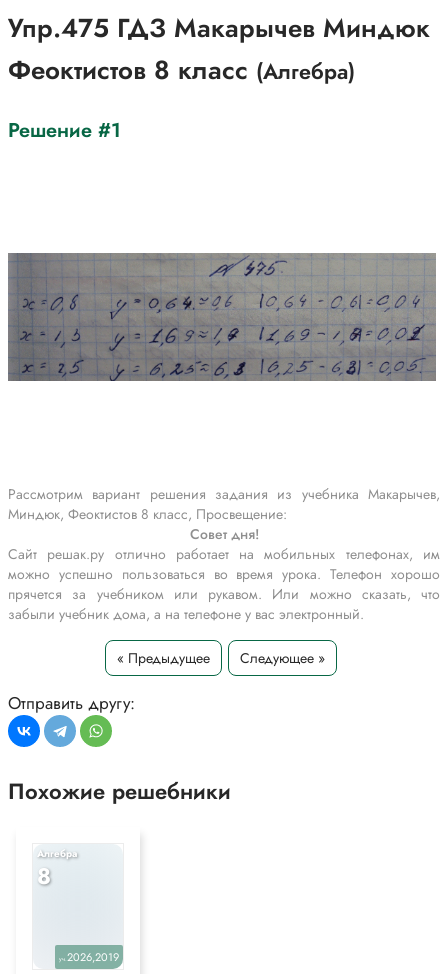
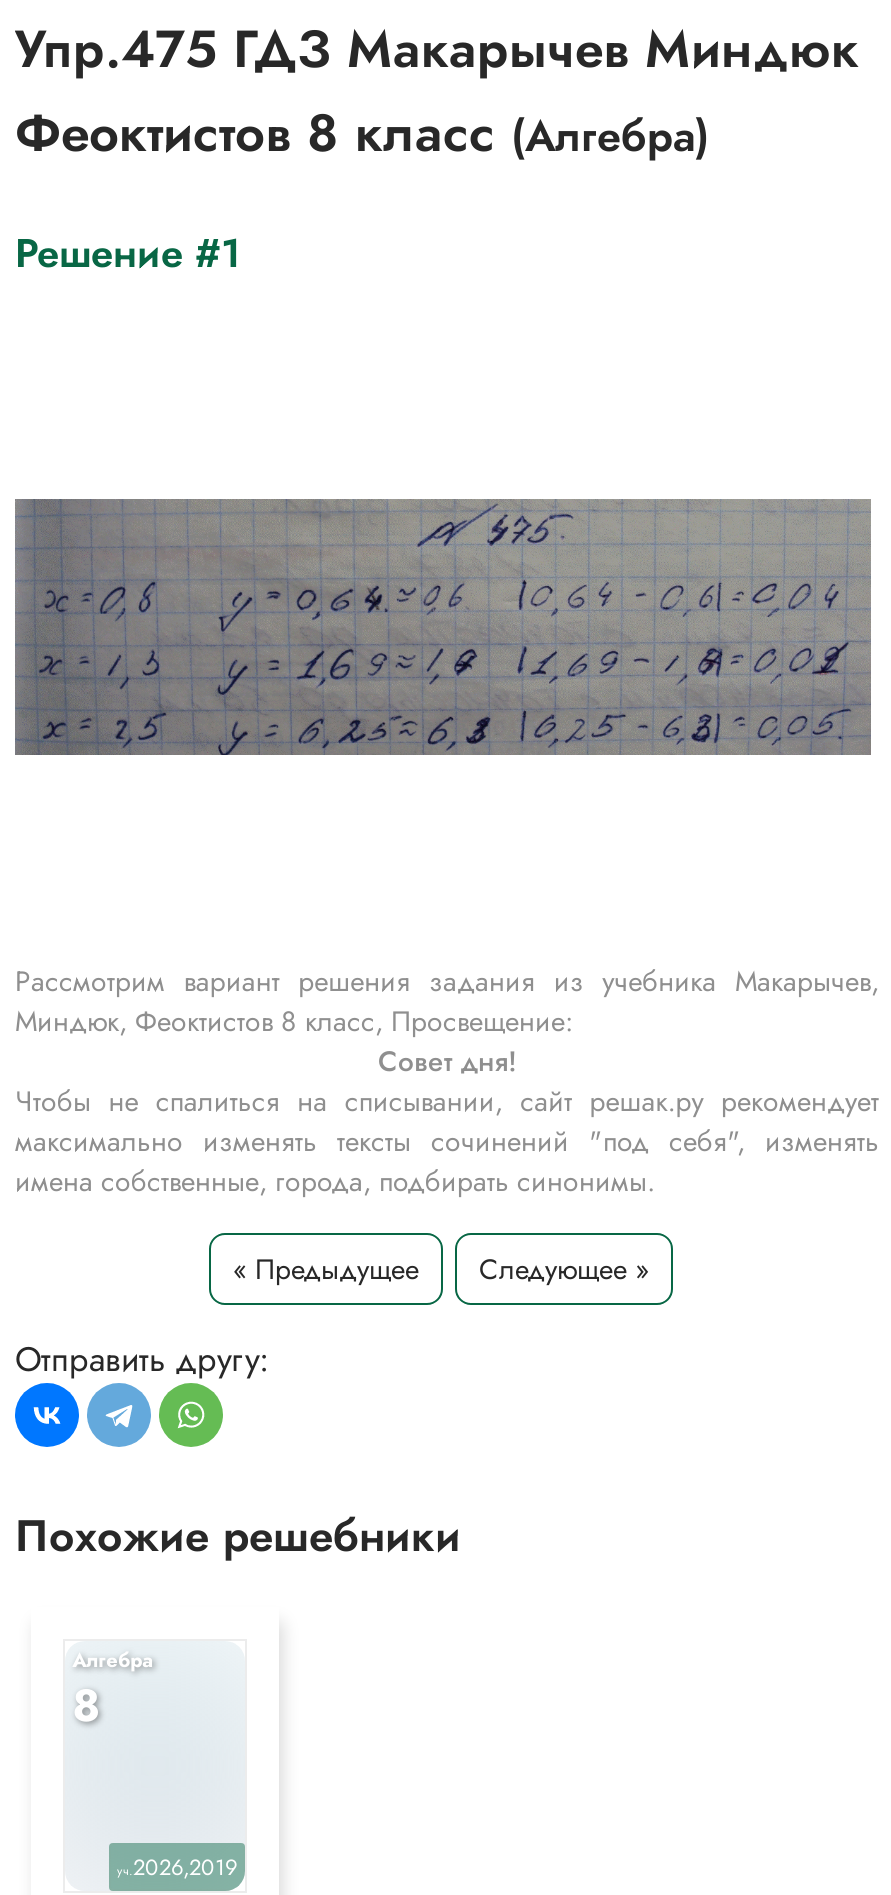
- Сайт решак.ру отлично работает на мобильных телефонах, им
- можно успешно пользоваться во время урока. Телефон хорошо
- прячется за учебником или рукавом. Или можно сказать, что
- забыли учебник дома, а на телефоне у вас электронный.
+ Чтобы не спалиться на списывании, сайт решак.ру рекомендует
+ максимально изменять тексты сочинений "под себя", изменять
+ имена собственные, города, подбирать синонимы.
